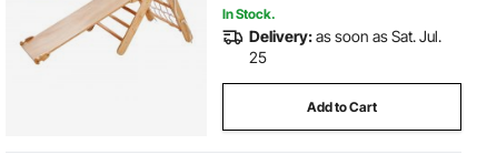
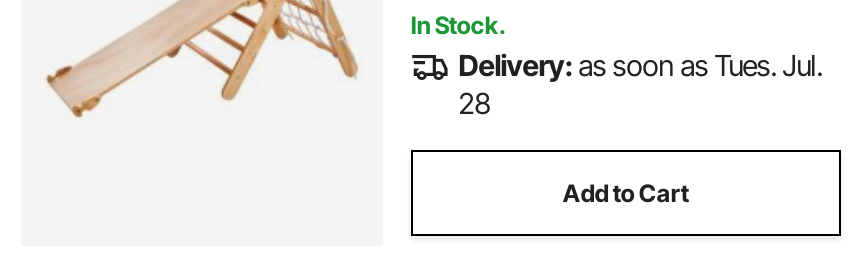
- Delivery: as soon as Sat. Jul.
+ Delivery: as soon as Tues. Jul.

- 25
+ 28
